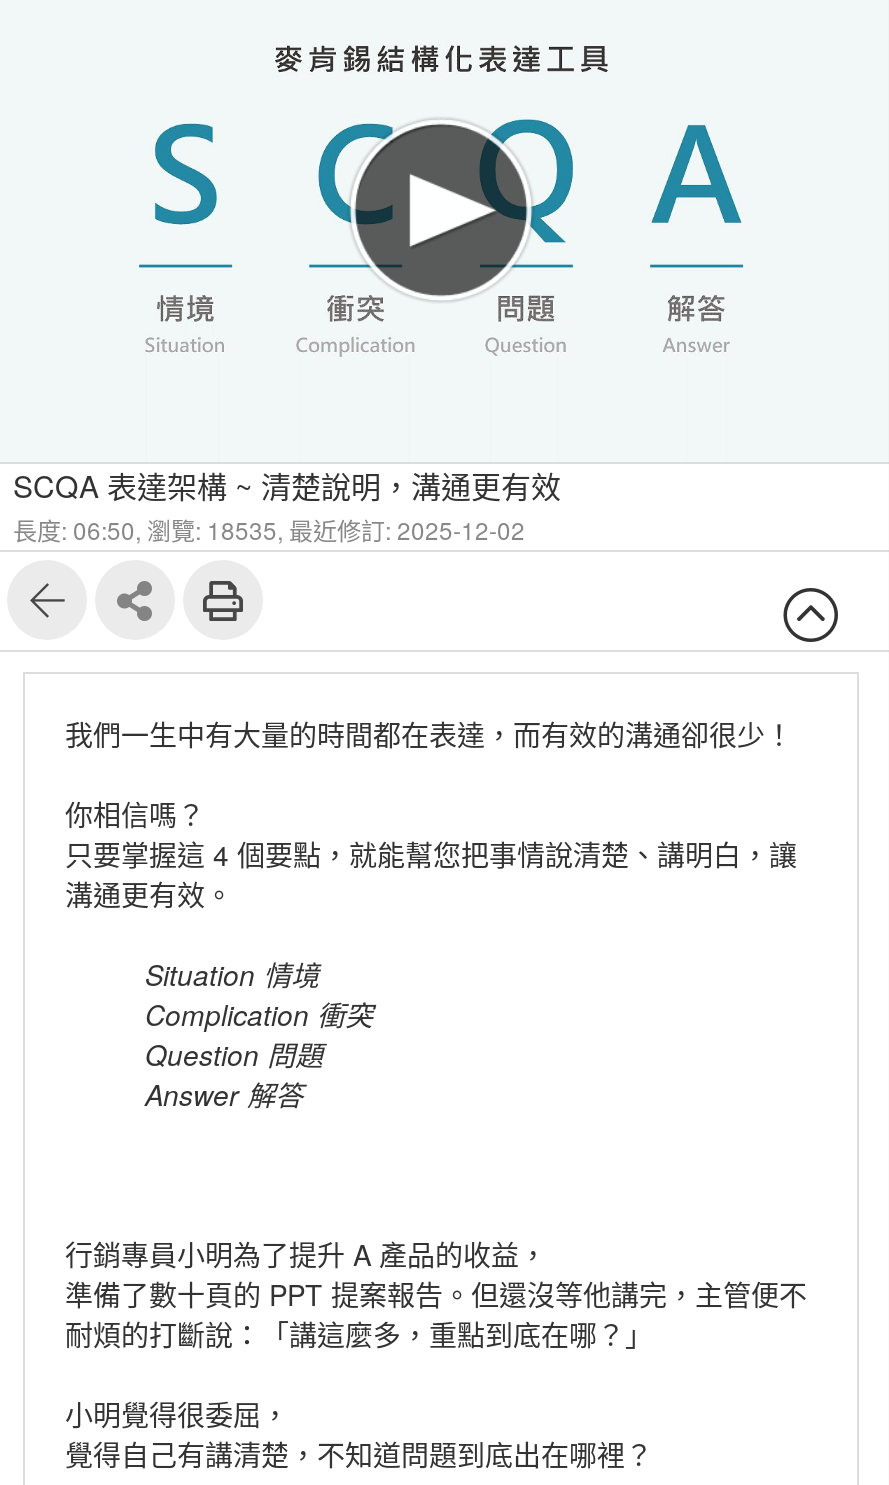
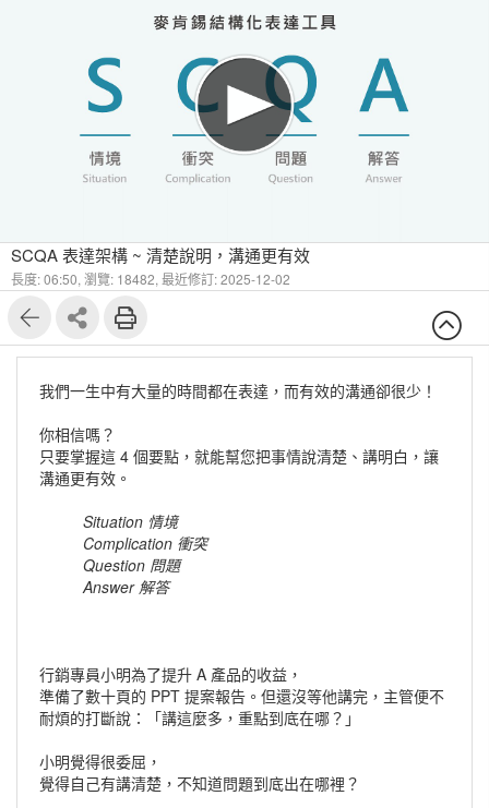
- 長度: 06:50,瀏覽: 18535,最近修訂: 2025-12-02
+ 長度: 06:50,瀏覽: 18482,最近修訂: 2025-12-02
